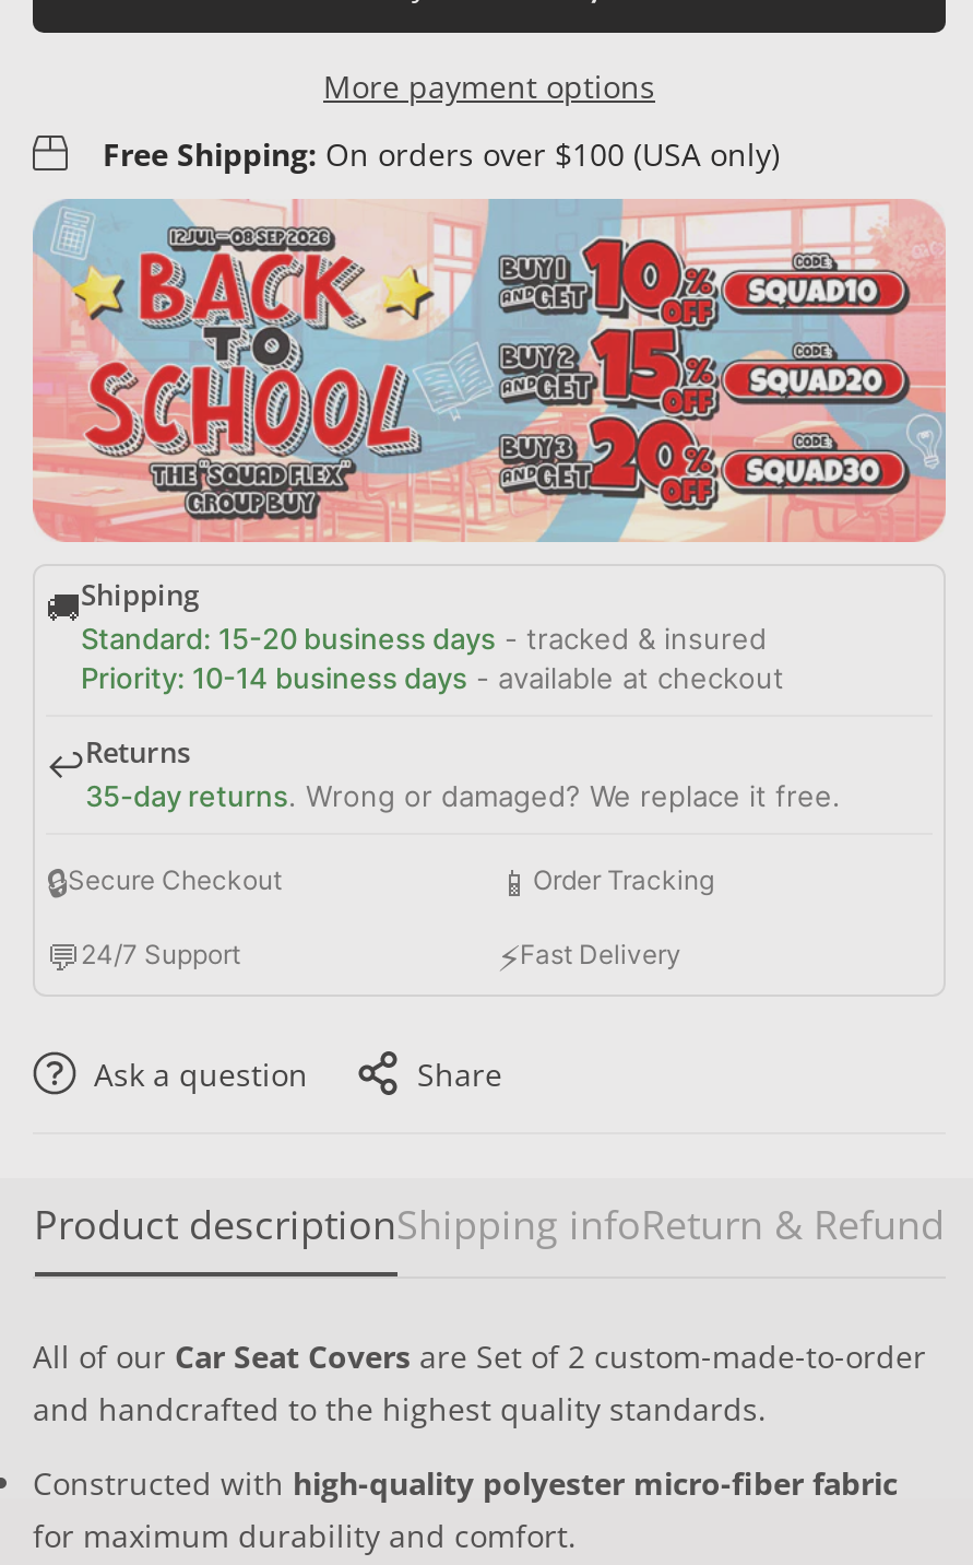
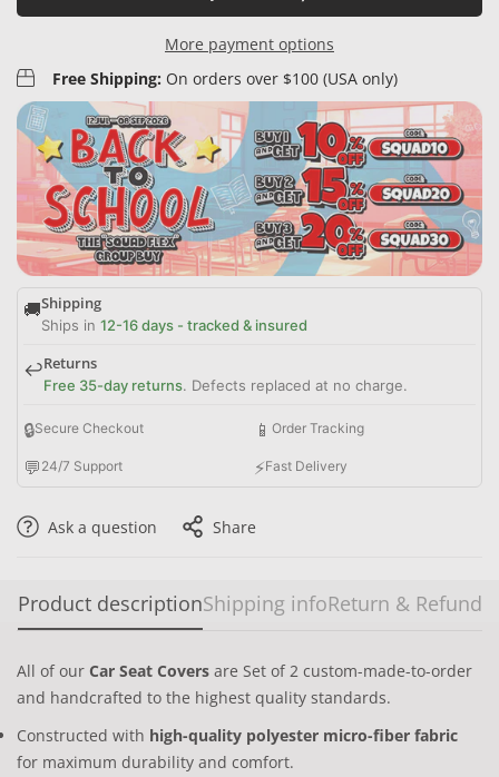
- Standard: 15-20 business days - tracked & insured
- Priority: 10-14 business days - available at checkout
+ Ships in 12-16 days - tracked & insured

- 35-day returns. Wrong or damaged? We replace it free.
+ Free 35-day returns. Defects replaced at no charge.
